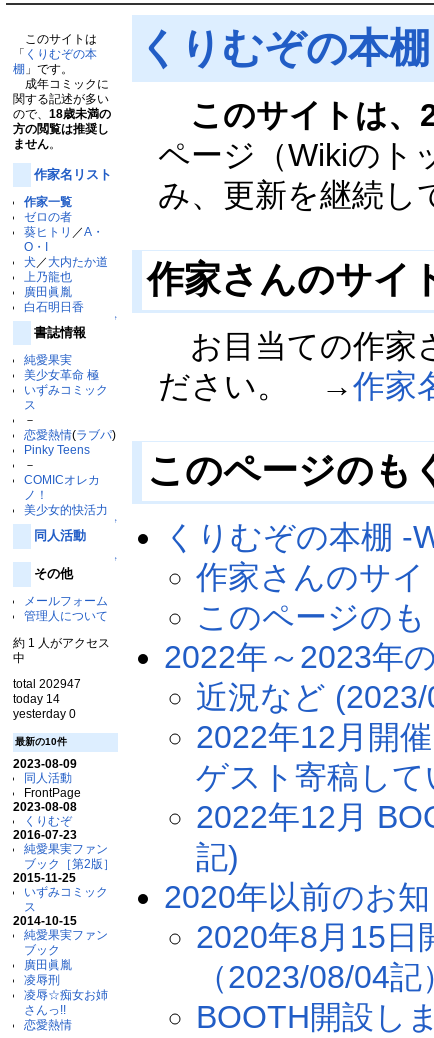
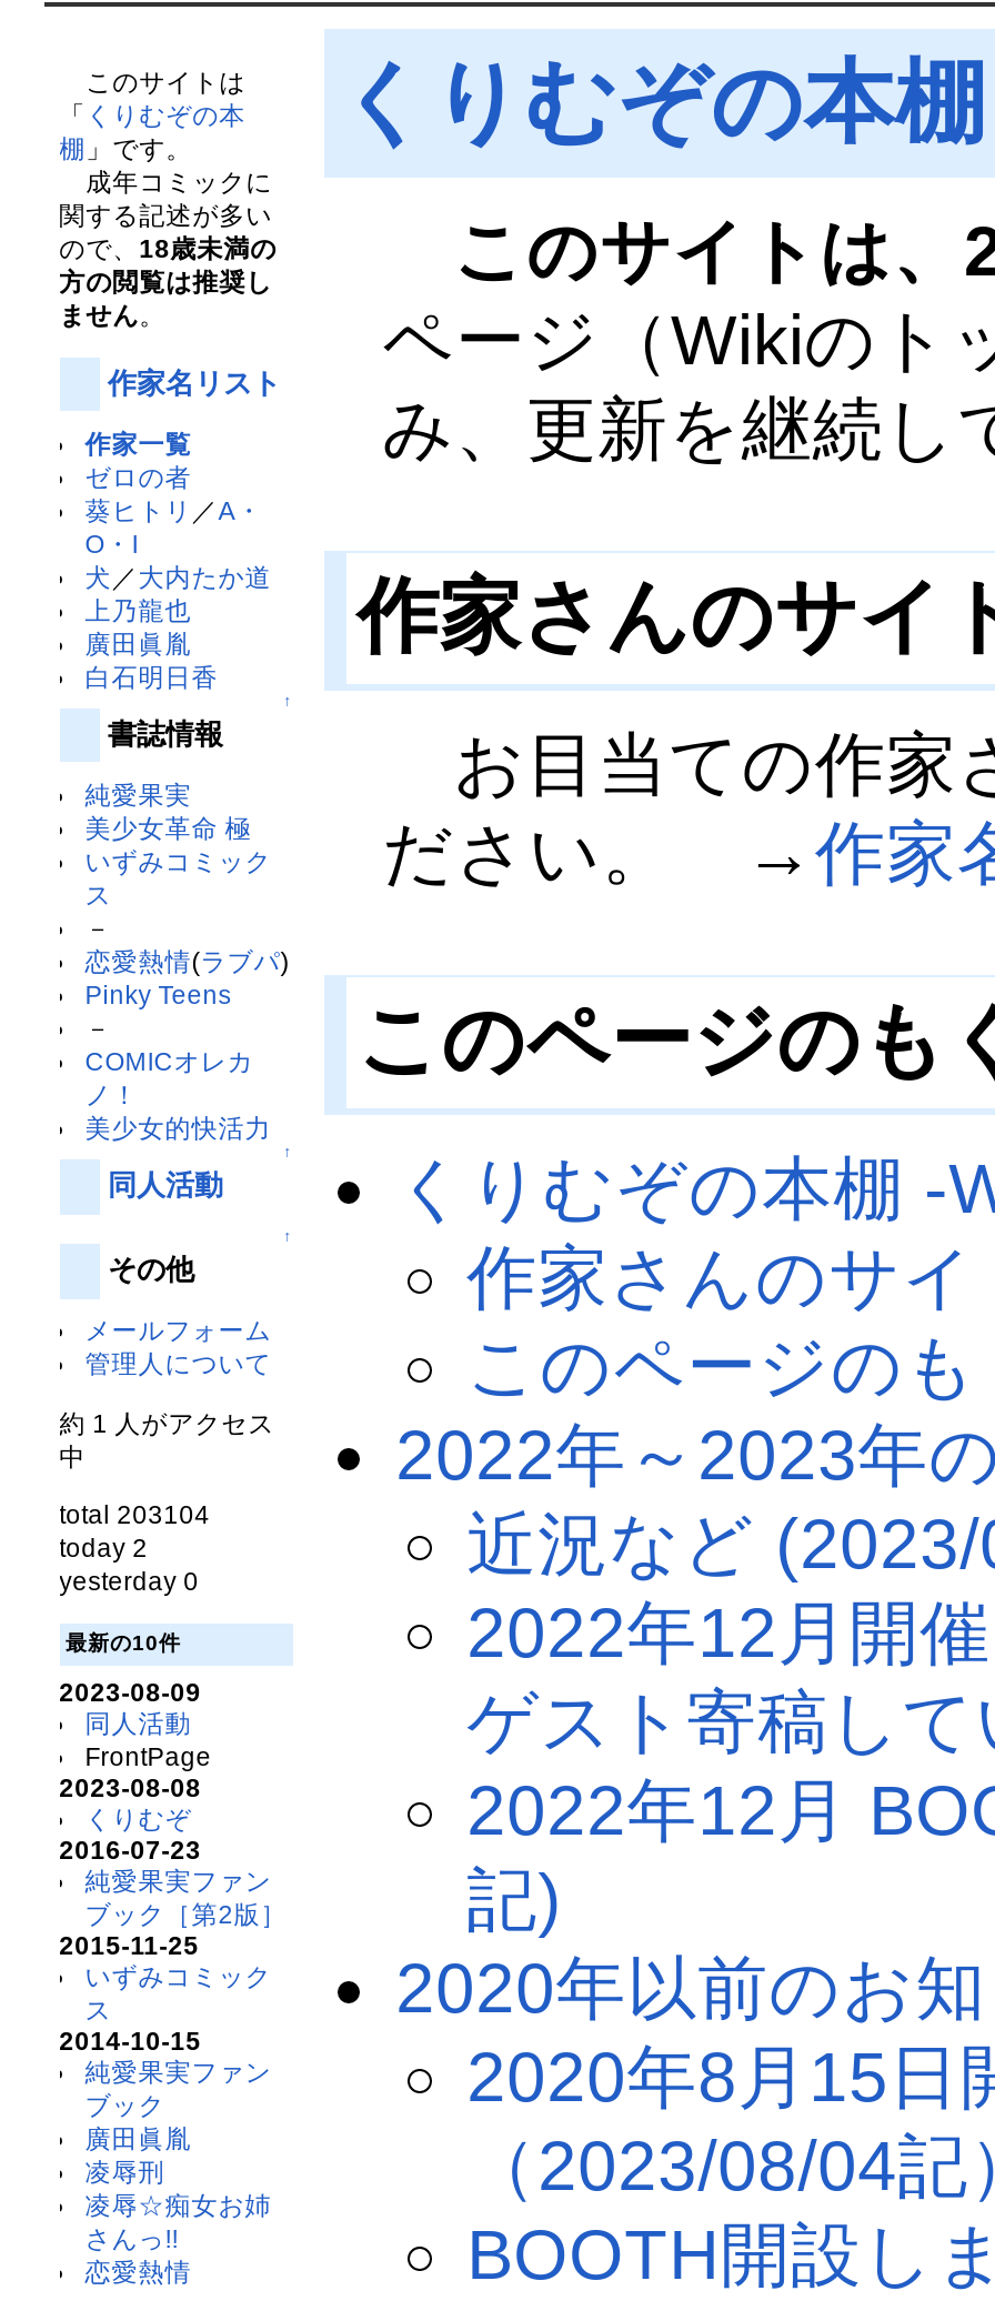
- total 202947
+ total 203104

- today 14
+ today 2
